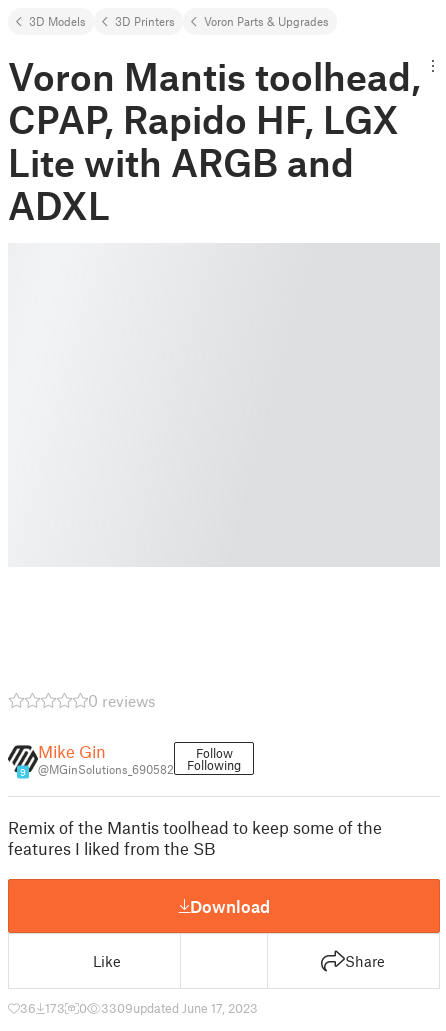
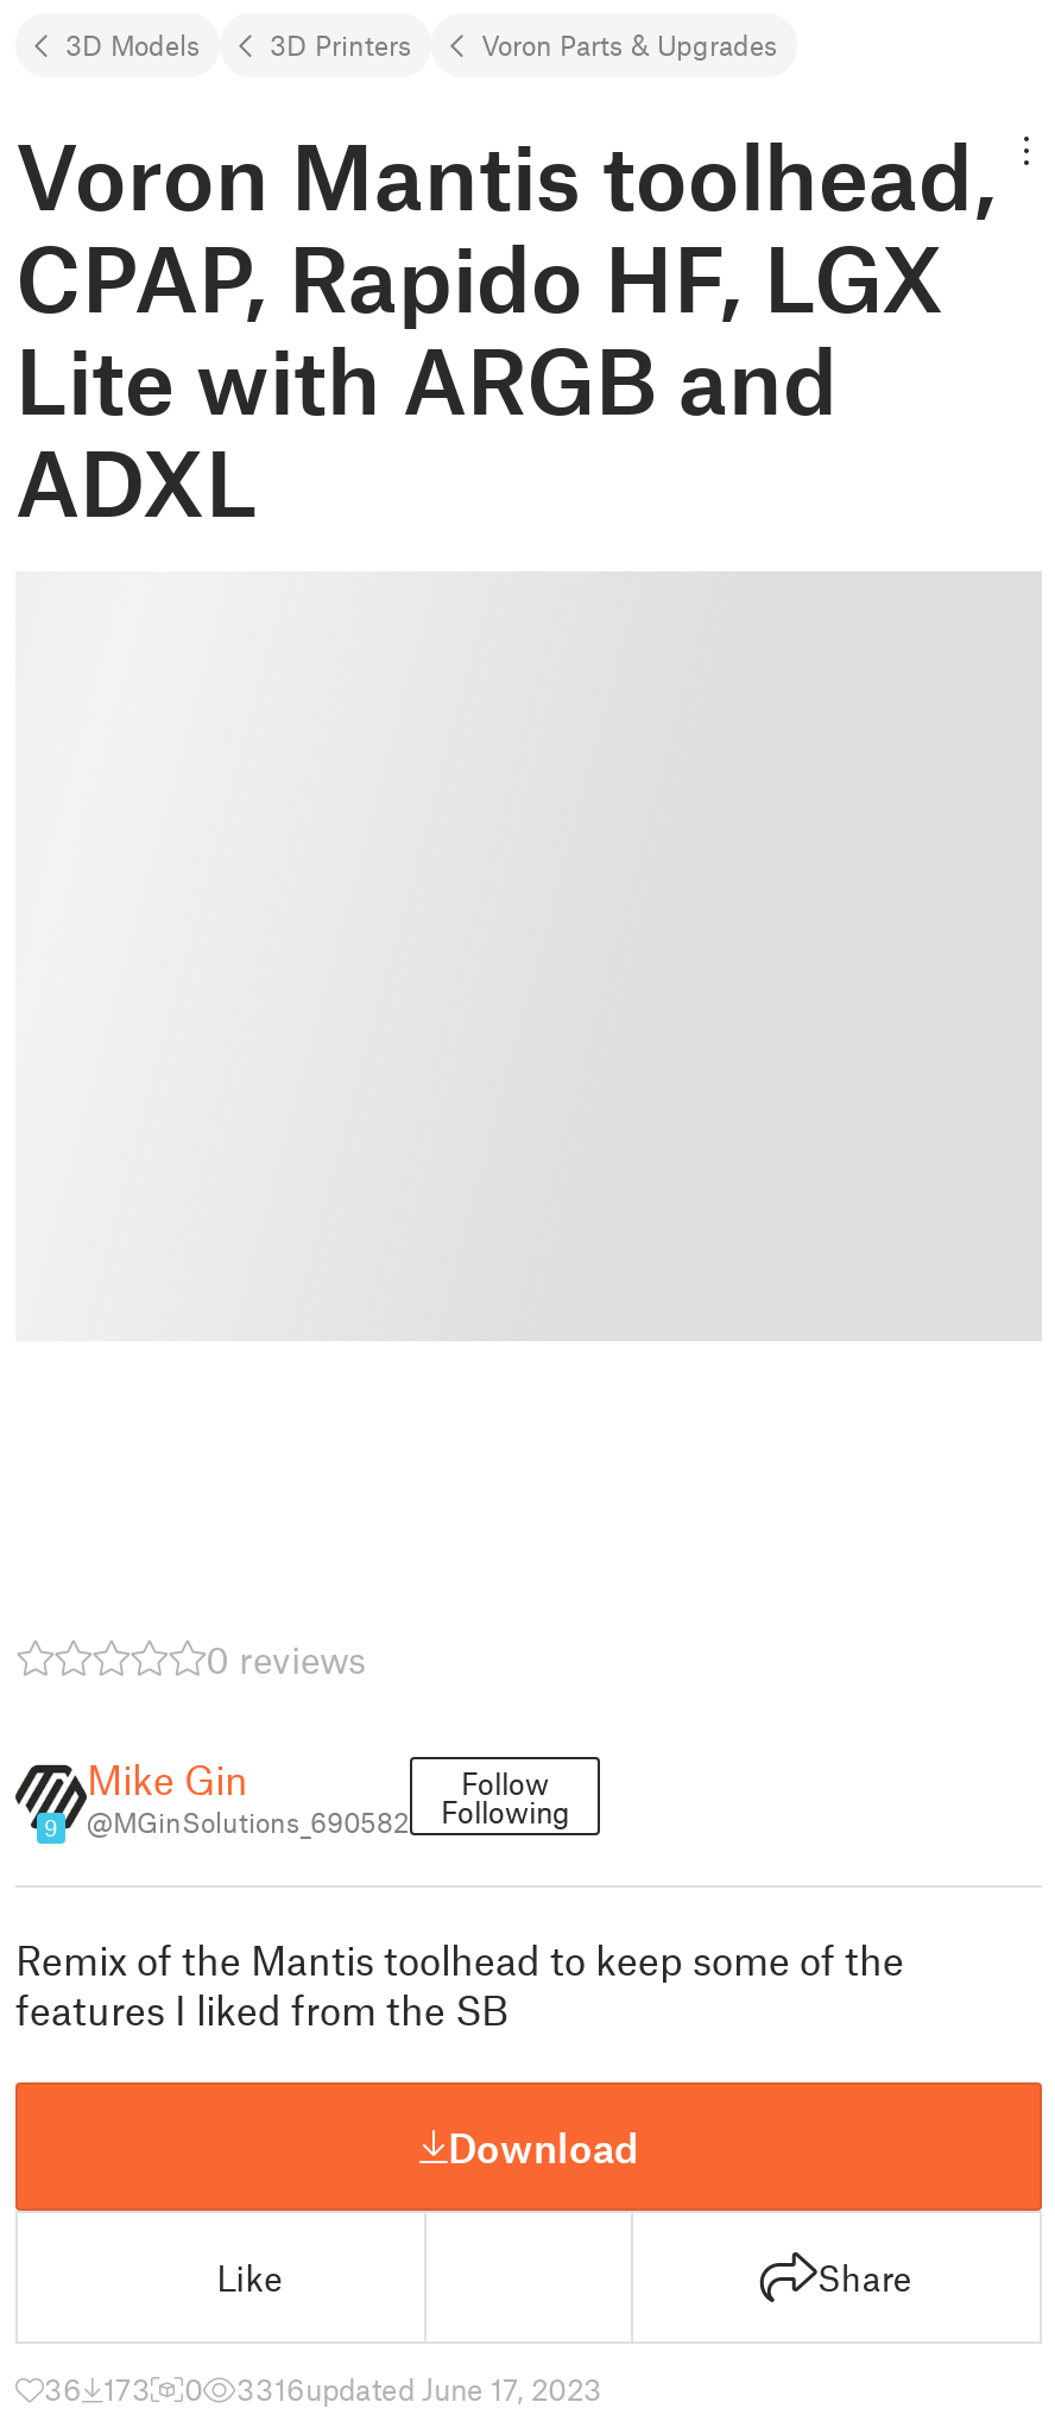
- 3309updated June 17, 2023
+ 3316updated June 17, 2023
